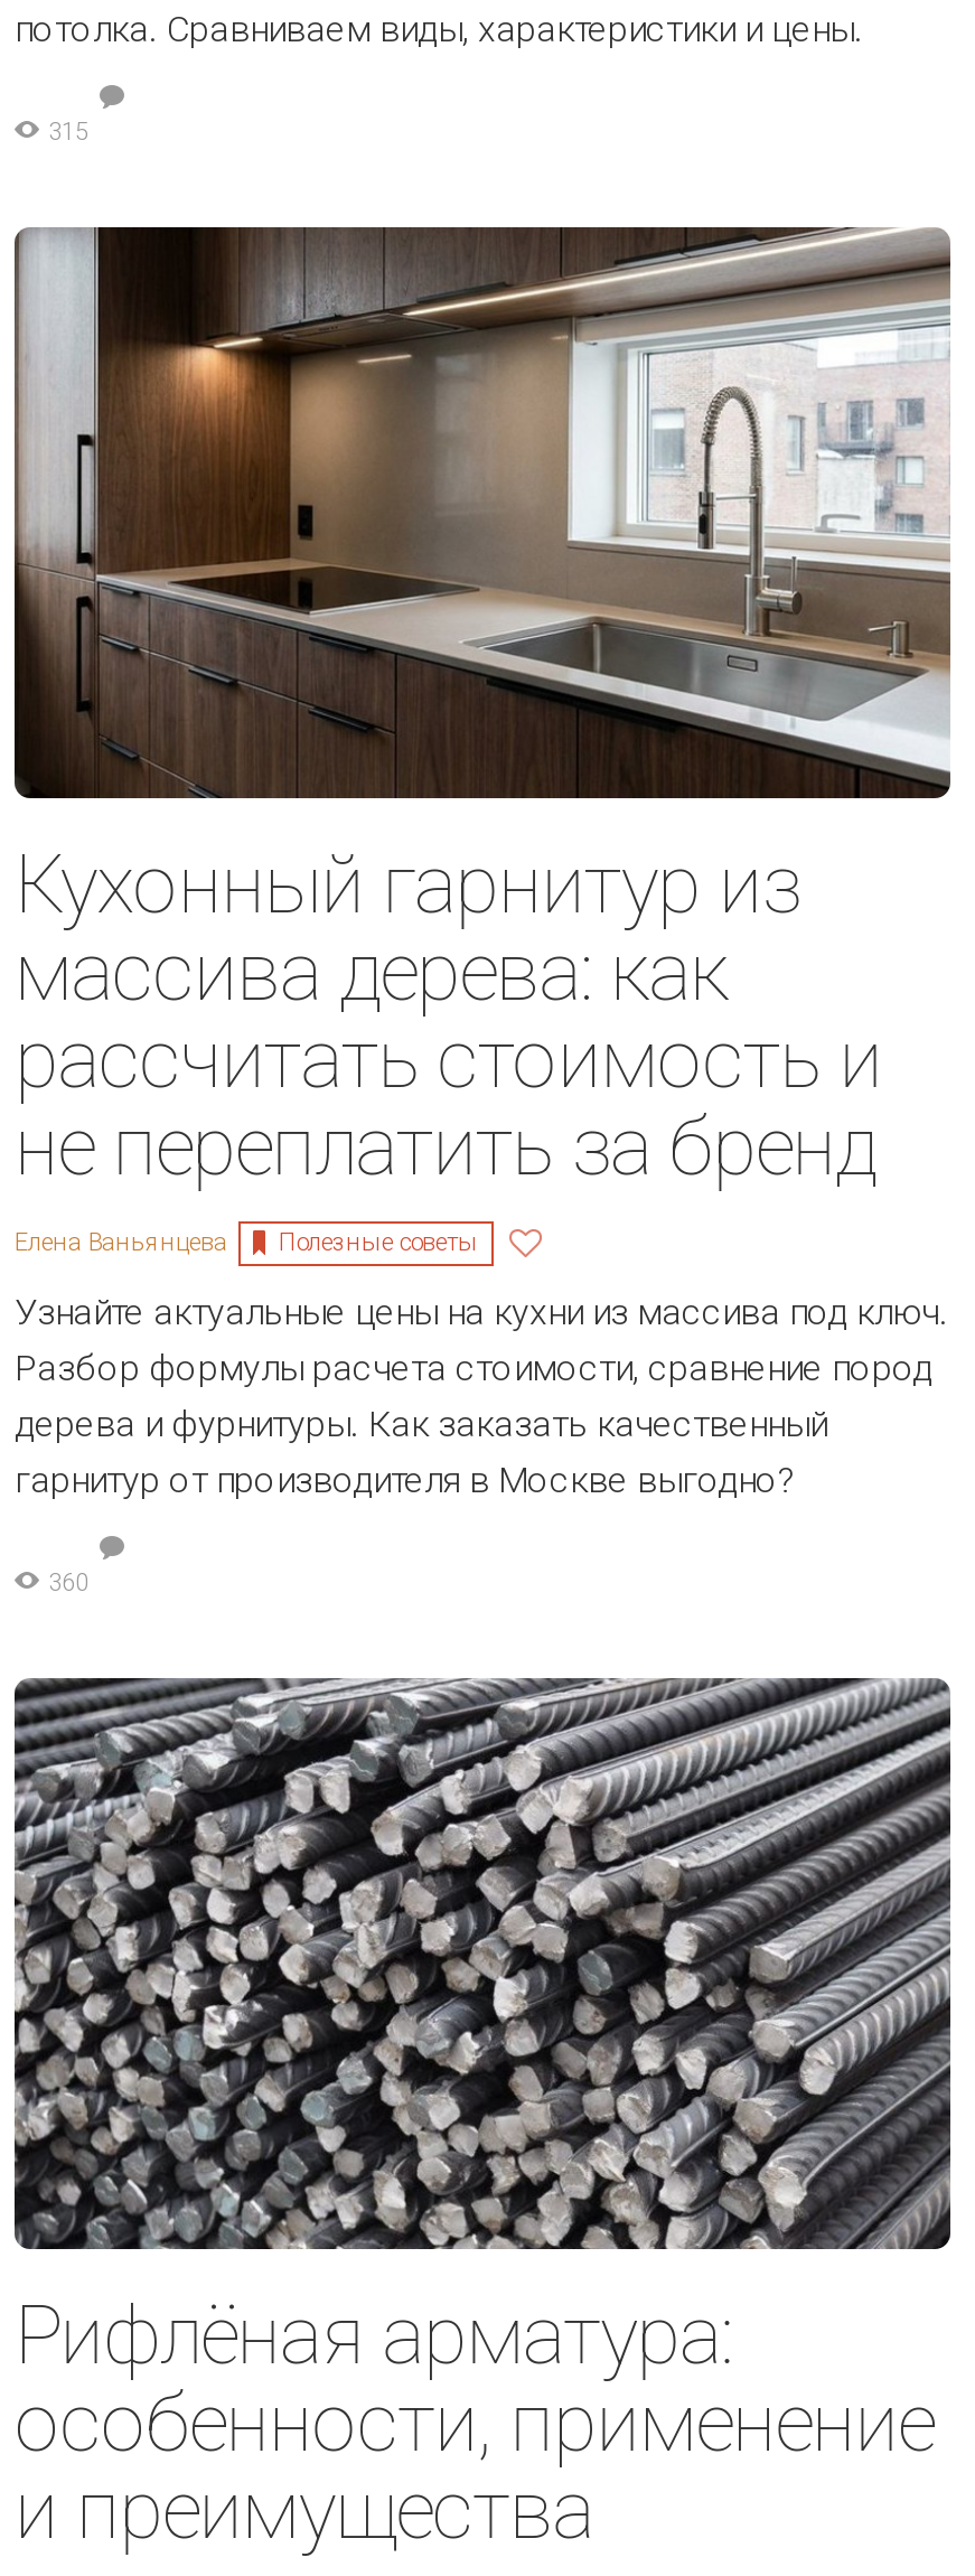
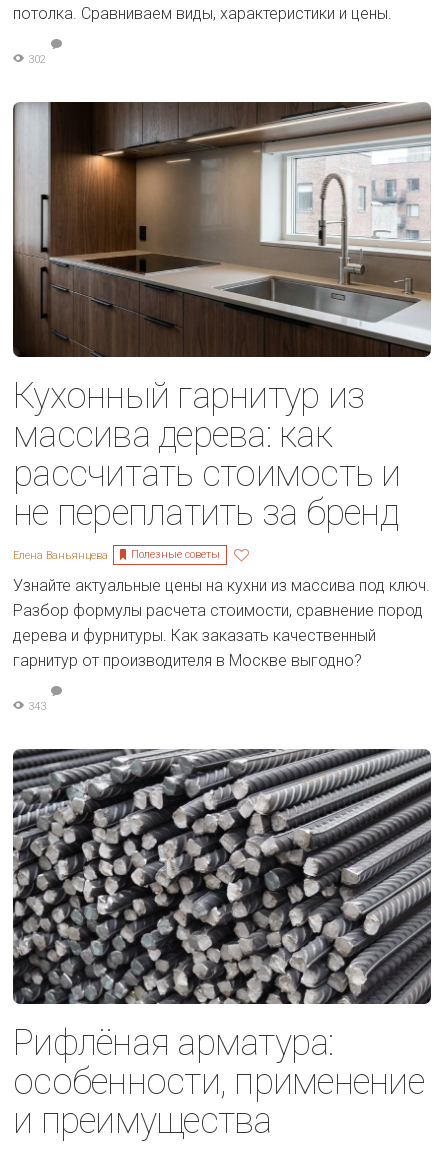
- 315
+ 302

- 360
+ 343
